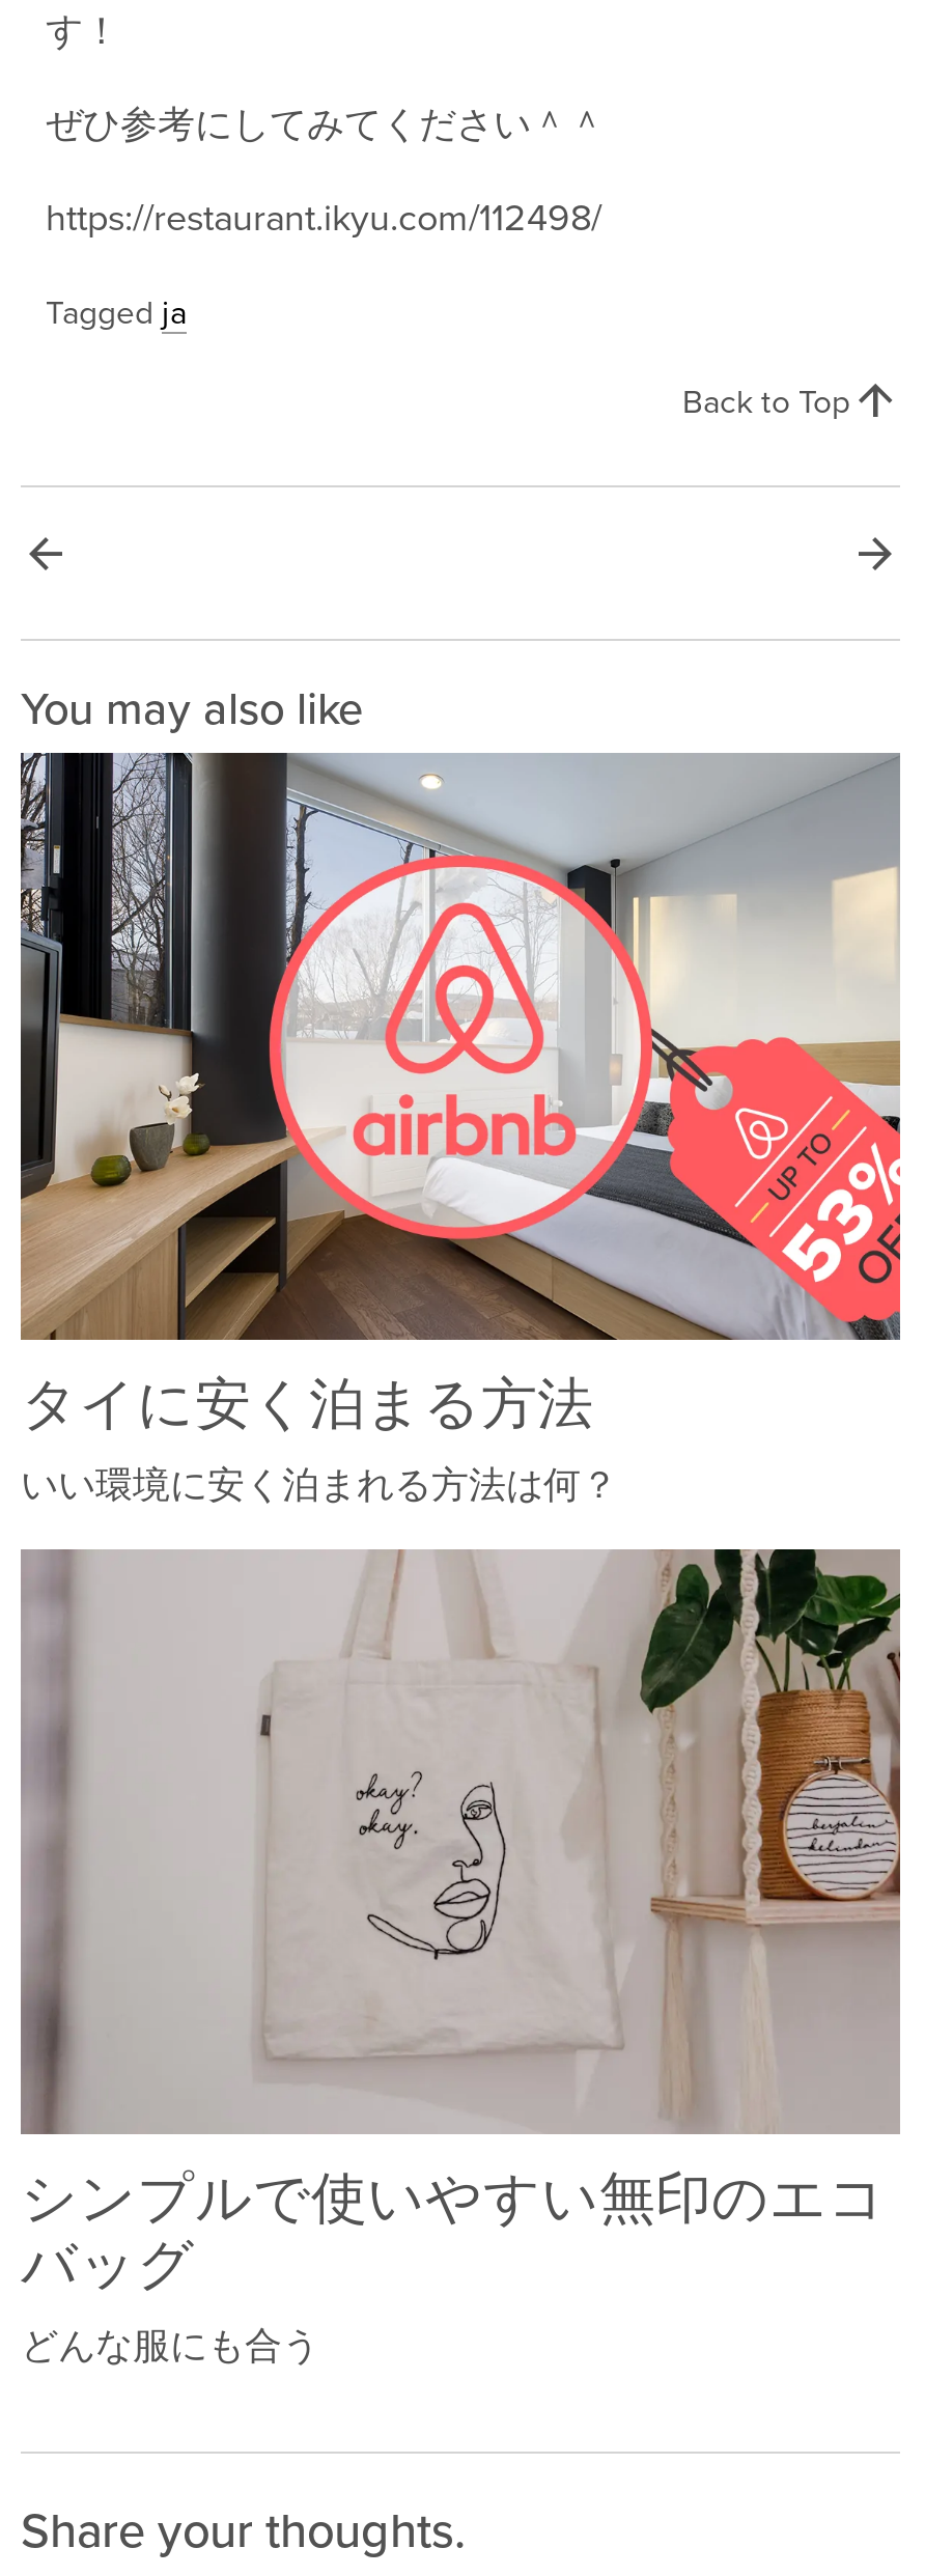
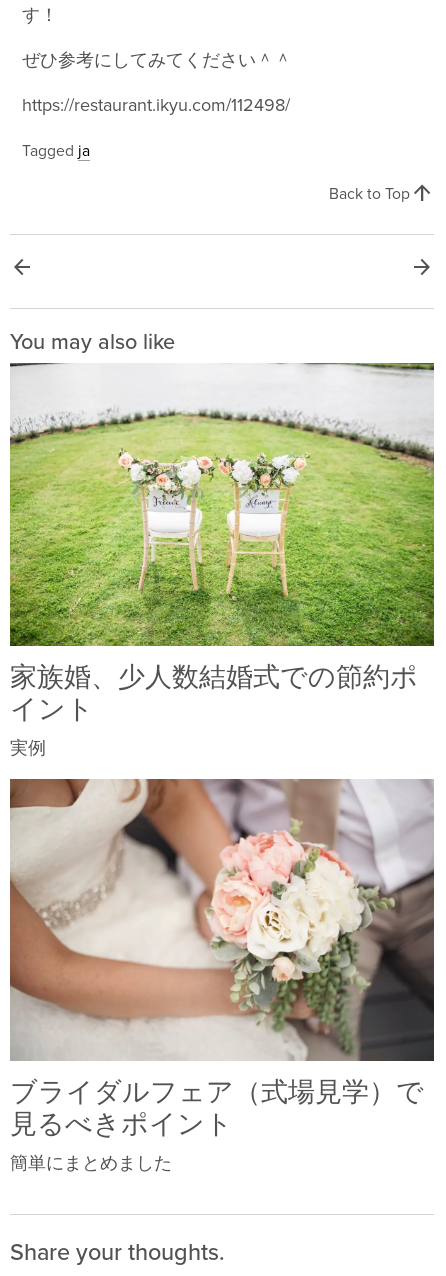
- [image]
- タイに安く泊まる方法
- いい環境に安く泊まれる方法は何？
+ [image]
+ 家族婚、少人数結婚式での節約ポ
+ イント
+ 実例

- [image]
- シンプルで使いやすい無印のエコ
- バッグ
- どんな服にも合う
+ [image]
+ ブライダルフェア（式場見学）で
+ 見るべきポイント
+ 簡単にまとめました
